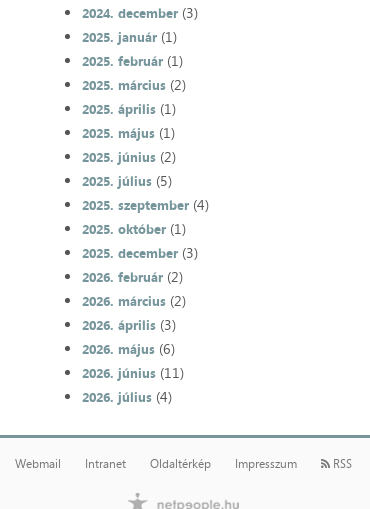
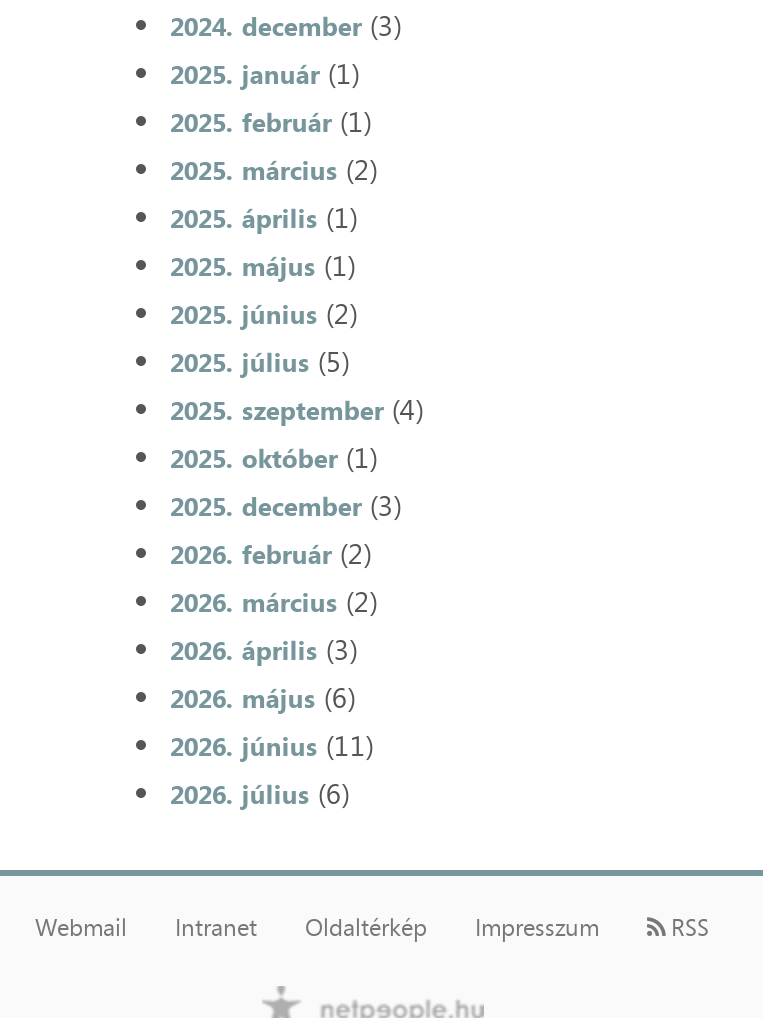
- 2026. július (4)
+ 2026. július (6)
